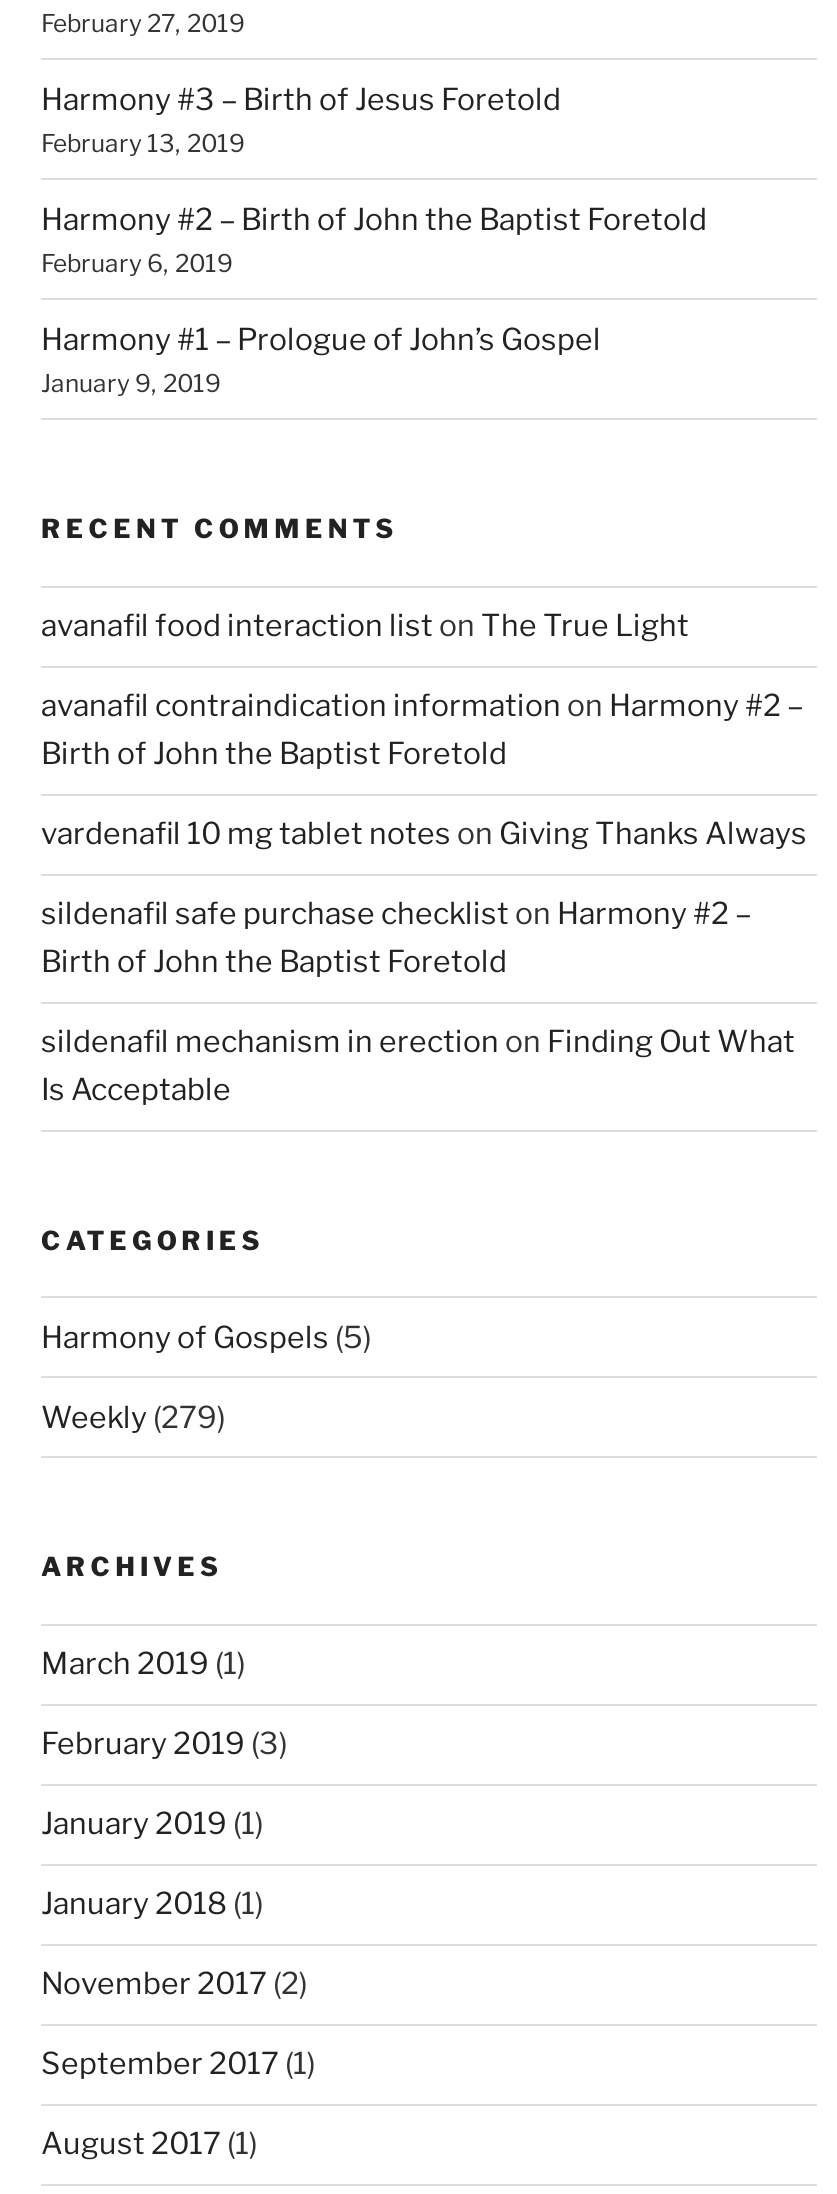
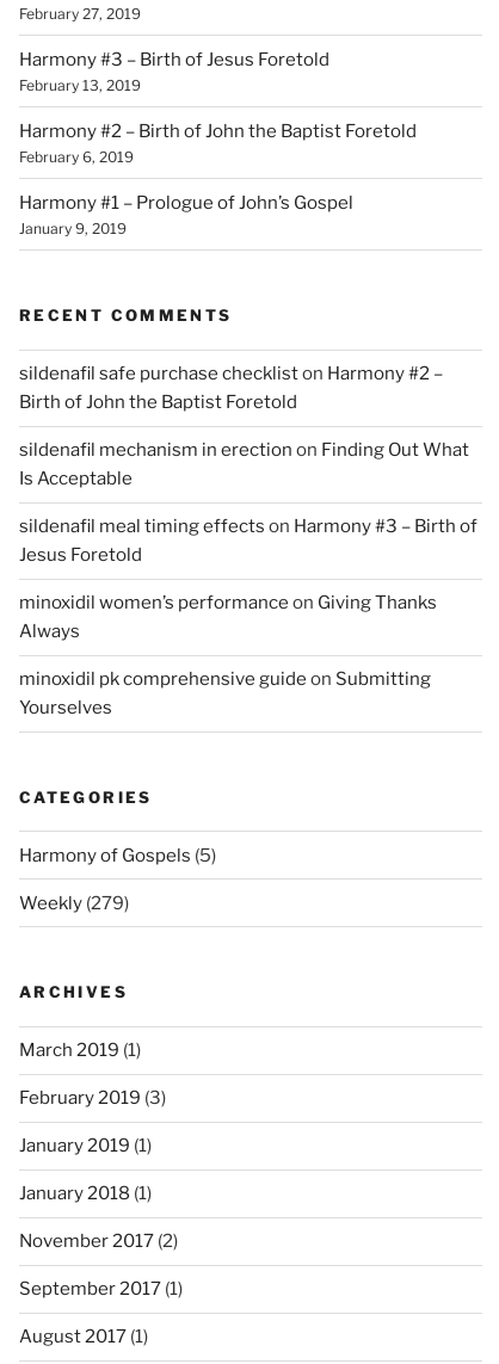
- avanafil food interaction list on The True Light
- avanafil contraindication information on Harmony #2 –
- Birth of John the Baptist Foretold
- vardenafil 10 mg tablet notes on Giving Thanks Always

moved up: sildenafil safe purchase checklist on Harmony #2 – | Birth of John the Baptist Foretold | sildenafil mechanism in erection on Finding Out What | Is Acceptable

+ sildenafil meal timing effects on Harmony #3 – Birth of
+ Jesus Foretold
+ minoxidil women’s performance on Giving Thanks
+ Always
+ minoxidil pk comprehensive guide on Submitting
+ Yourselves
